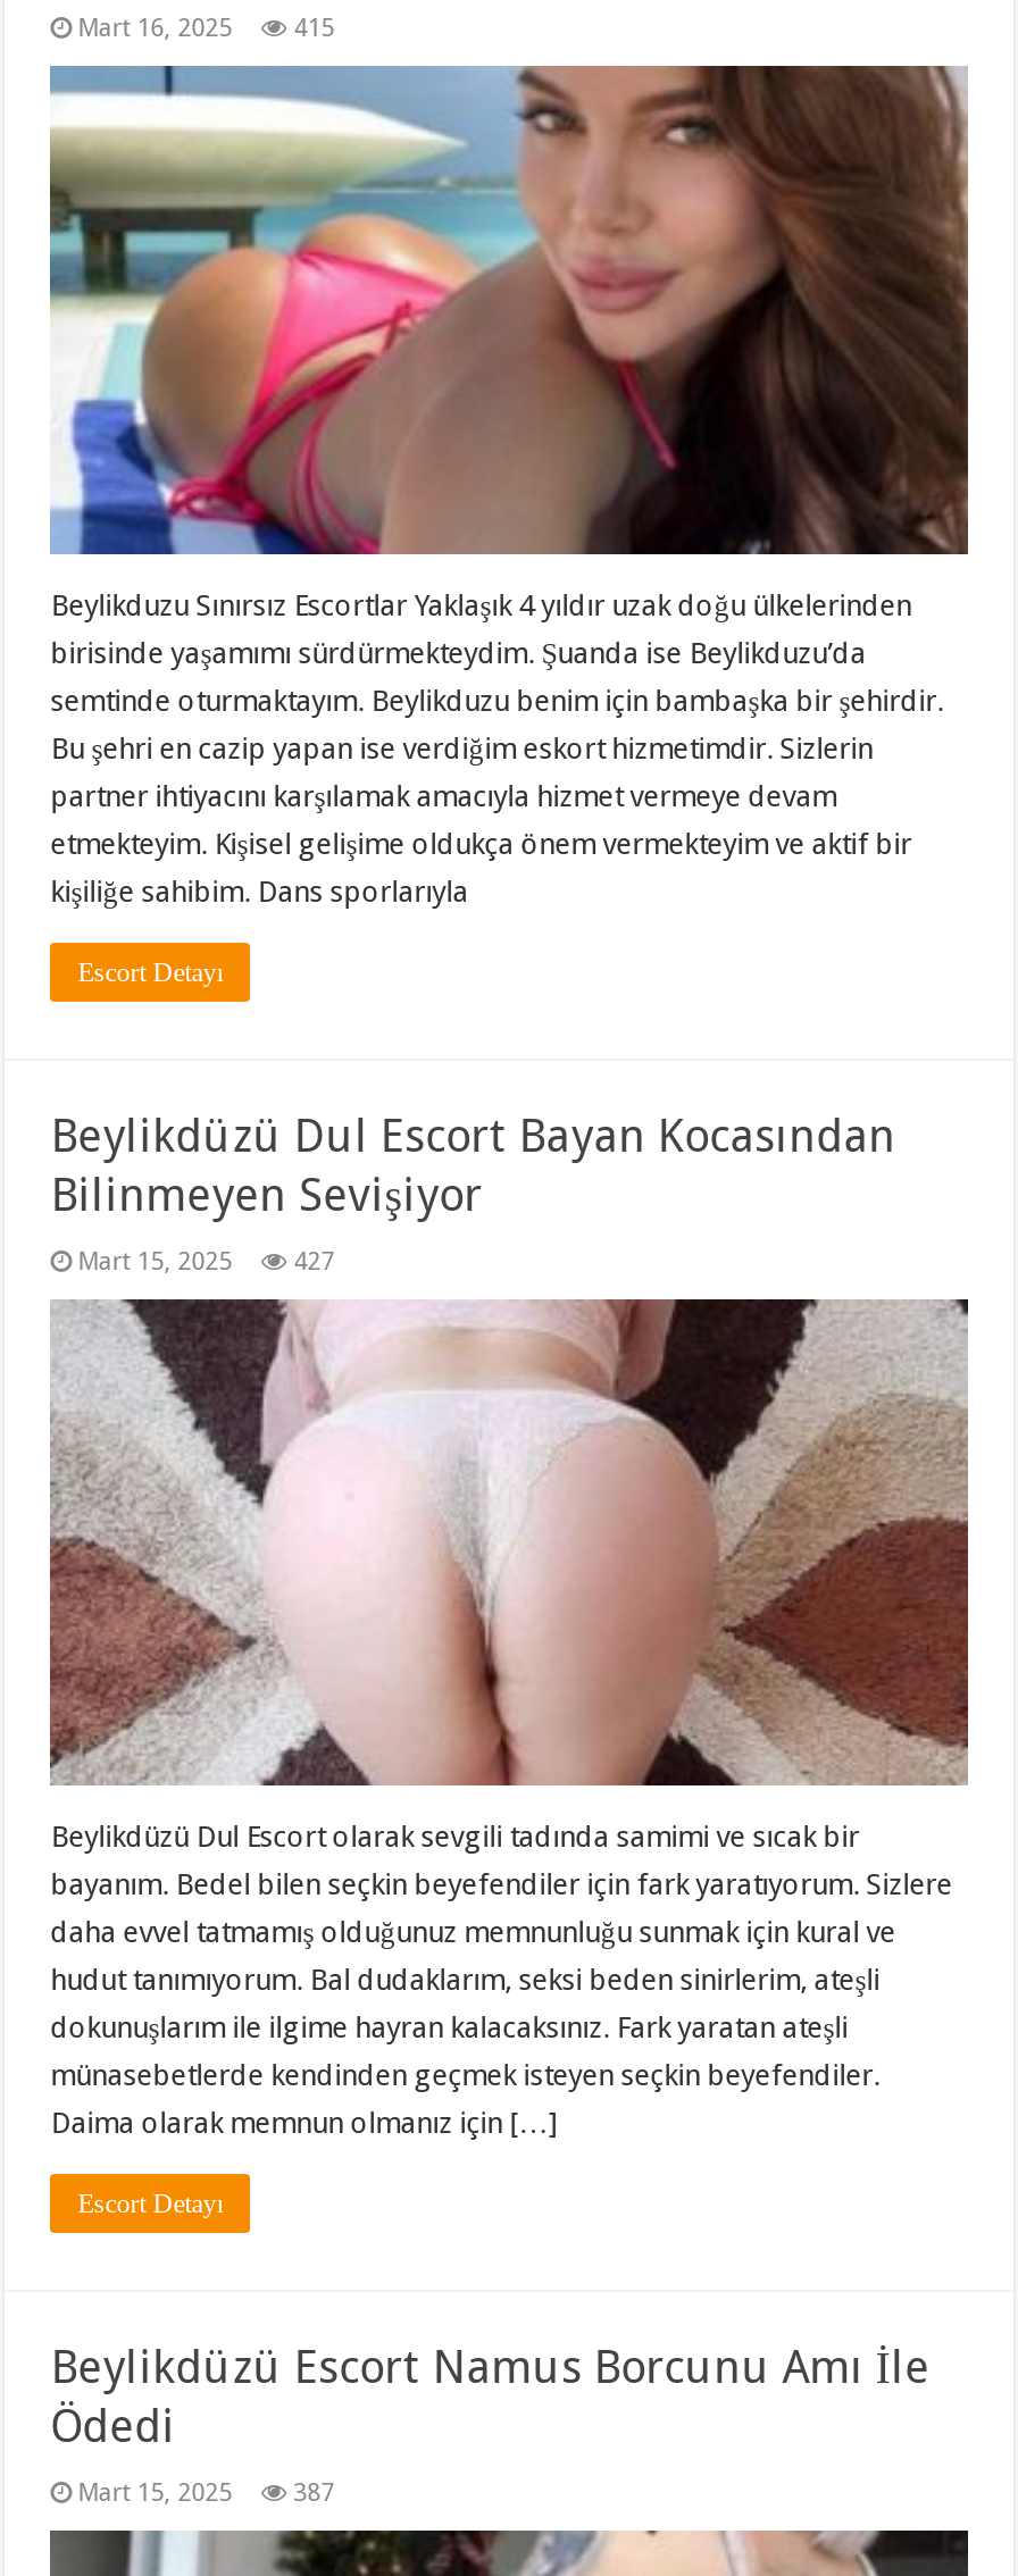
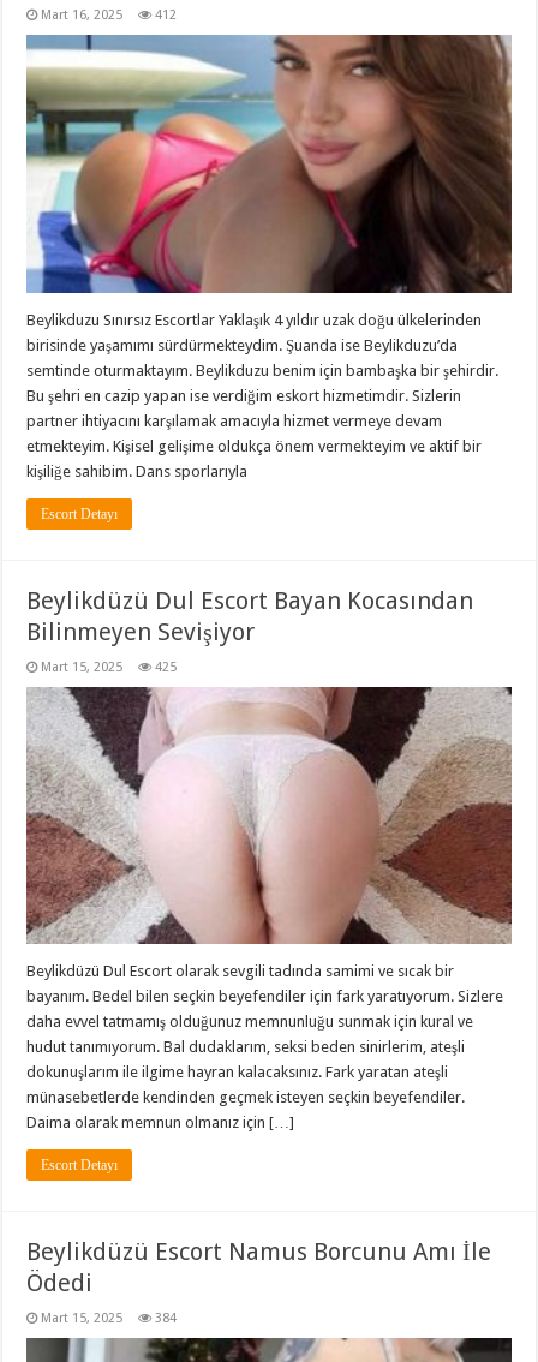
- 415
+ 412

- 427
+ 425

- 387
+ 384
